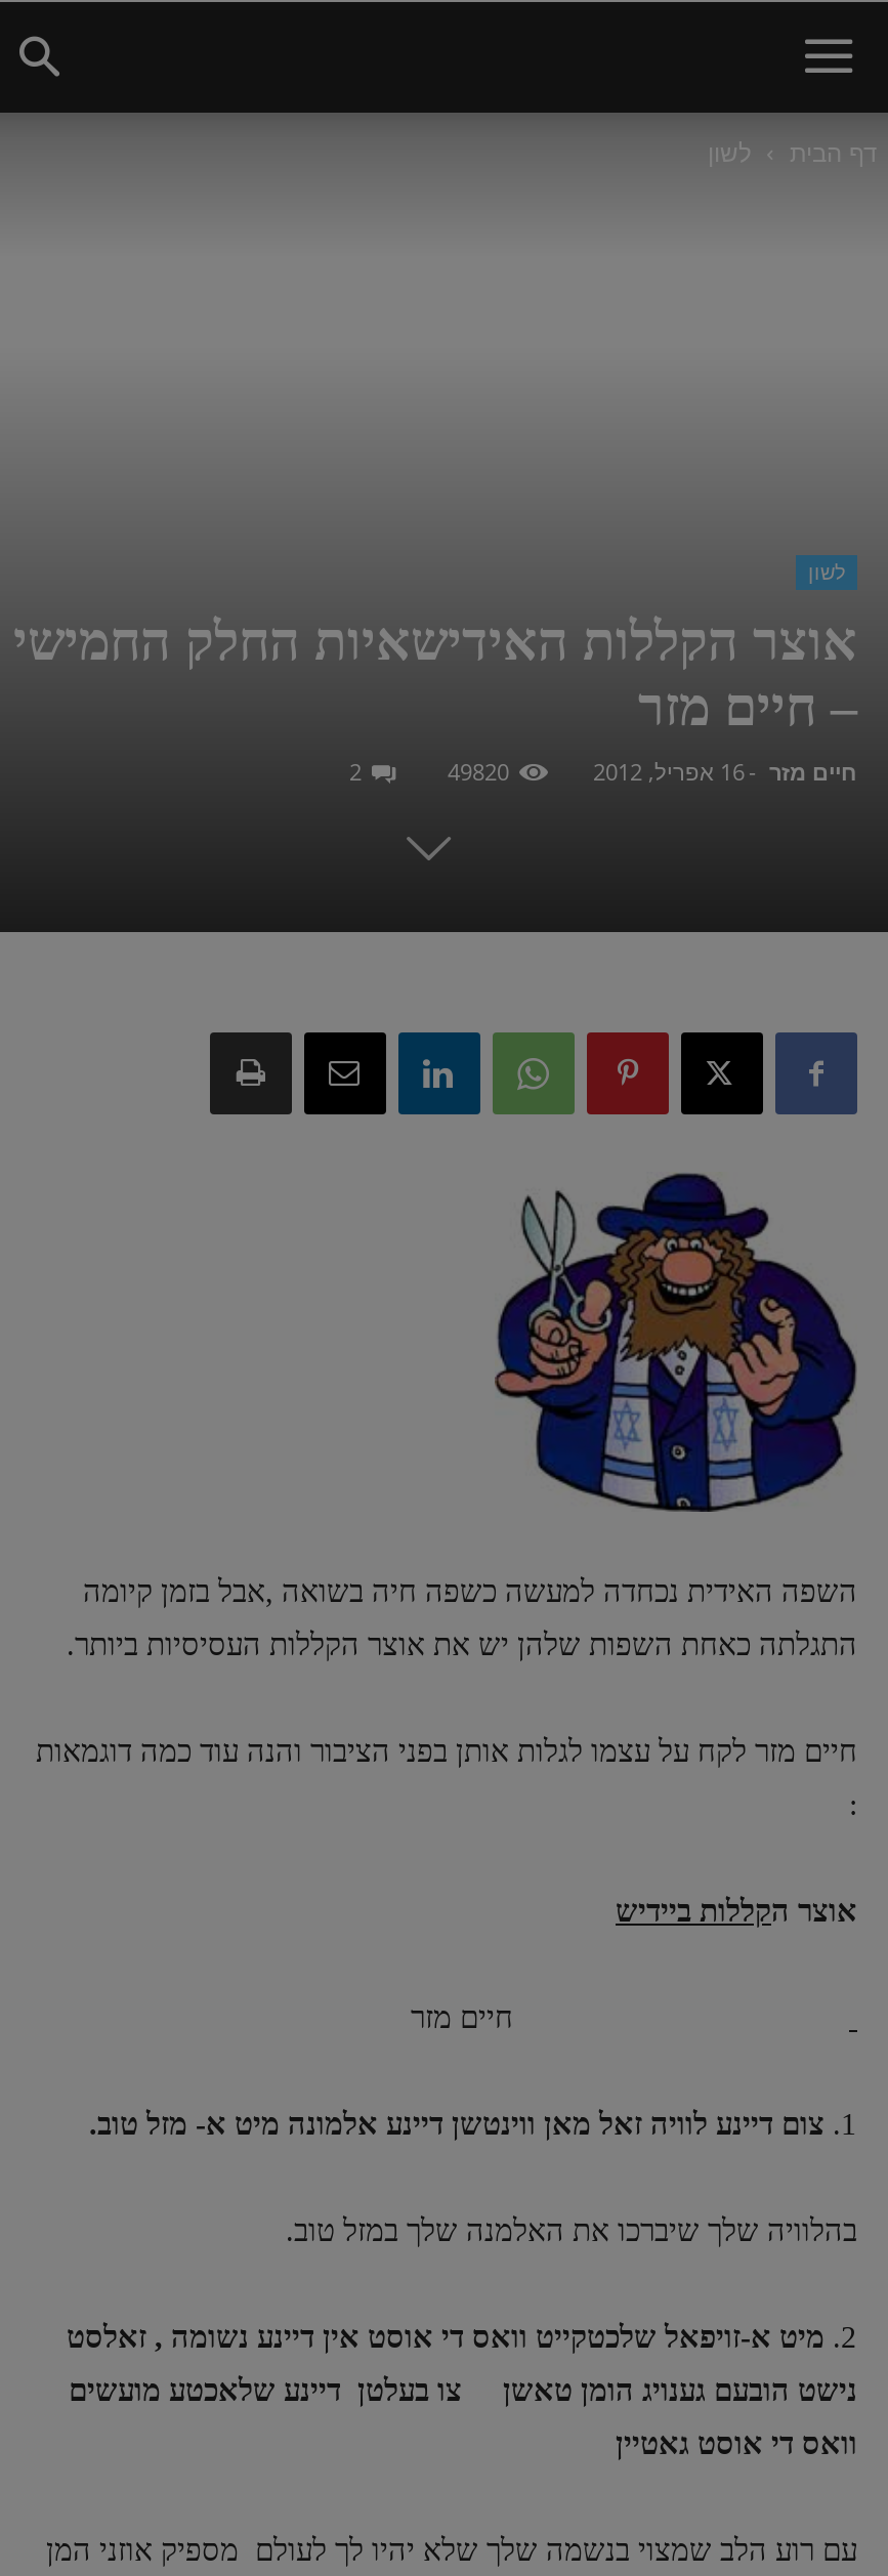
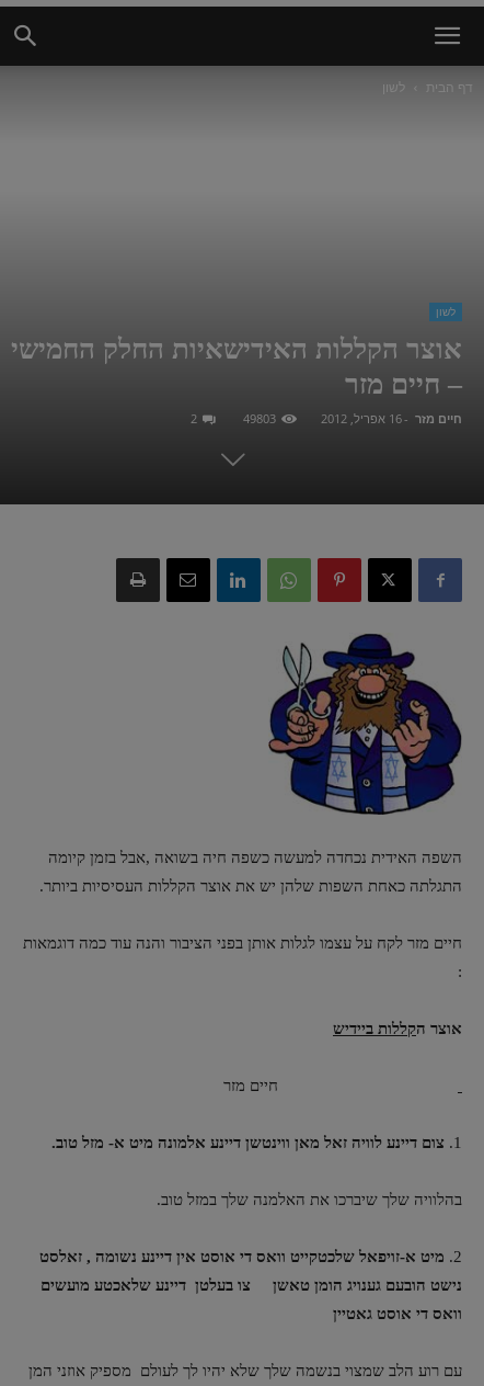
- 49820
+ 49803
